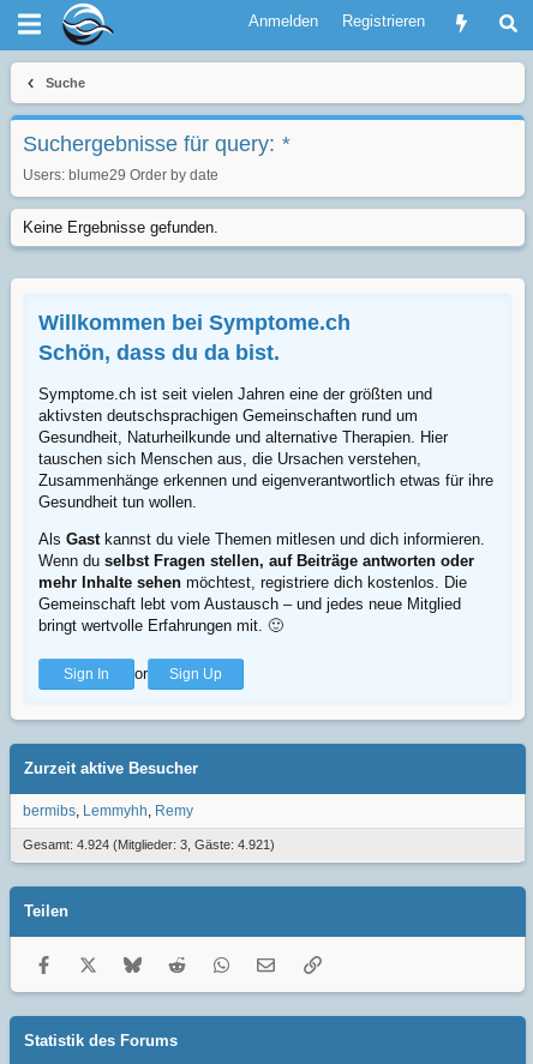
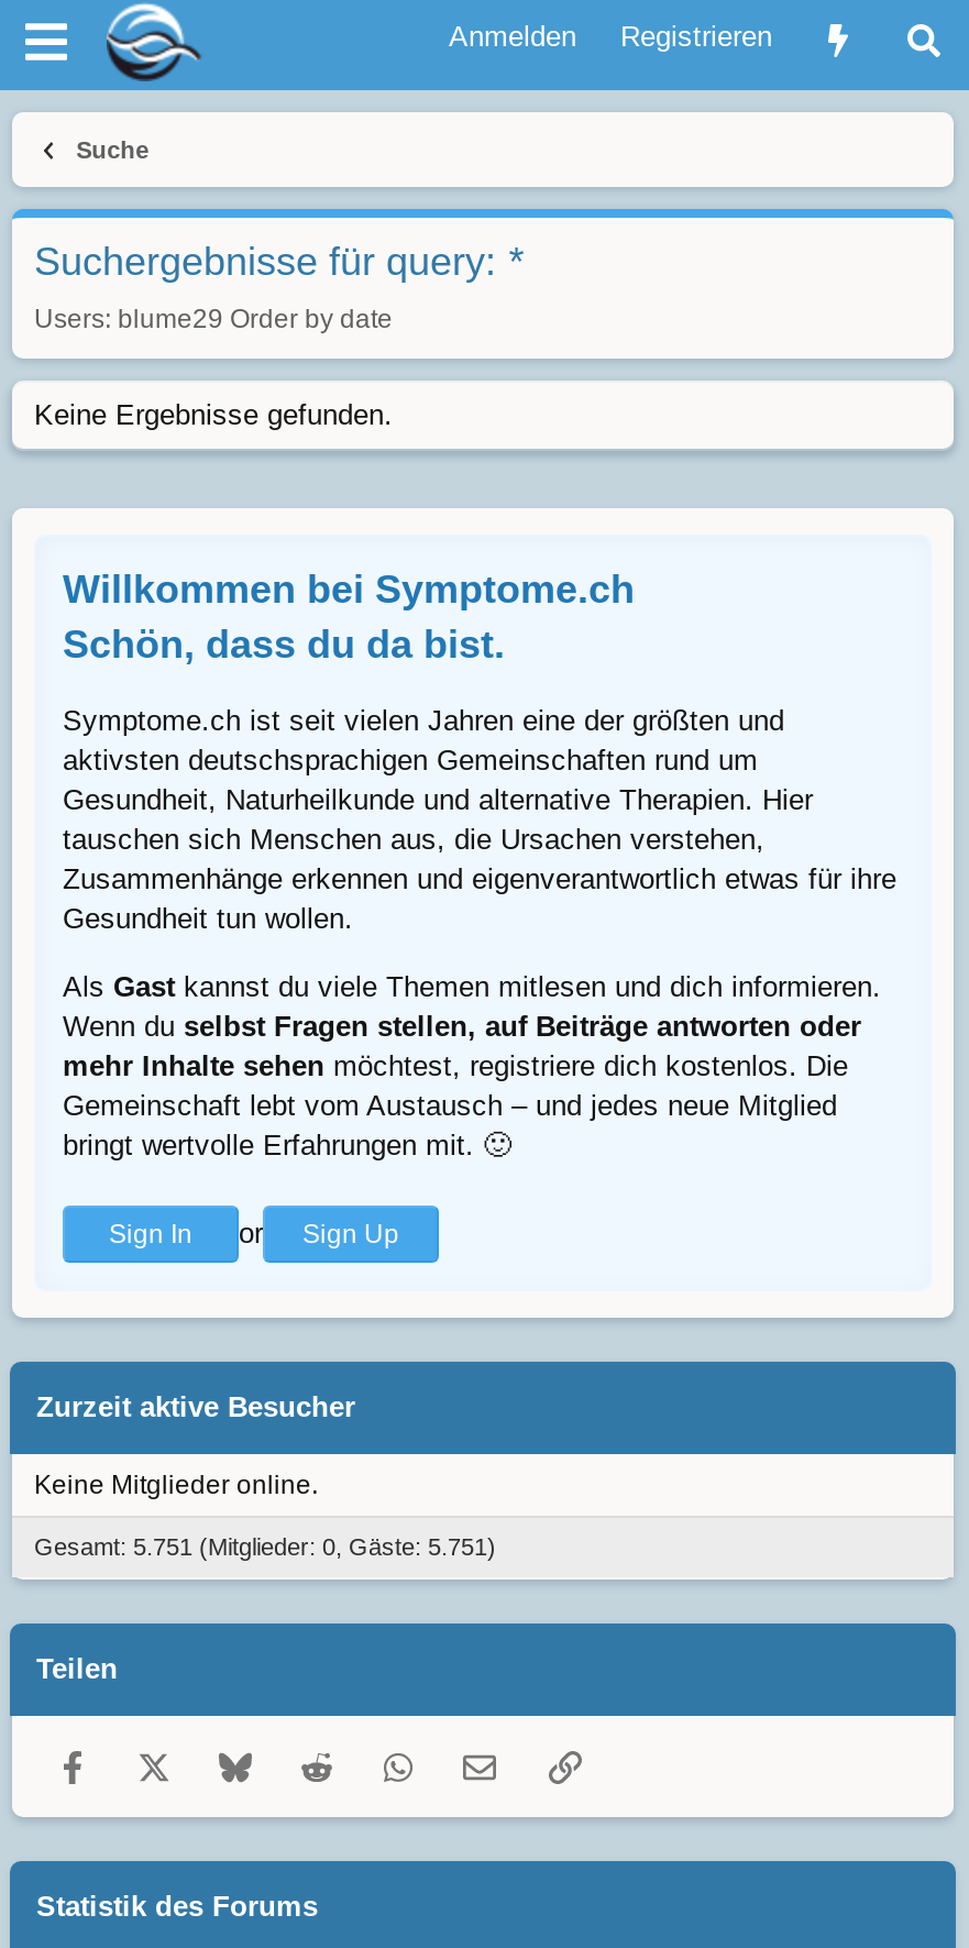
- bermibs Lemmyhh Remy
+ Keine Mitglieder online.

- Gesamt: 4.924 (Mitglieder: 3, Gäste: 4.921)
+ Gesamt: 5.751 (Mitglieder: 0, Gäste: 5.751)
